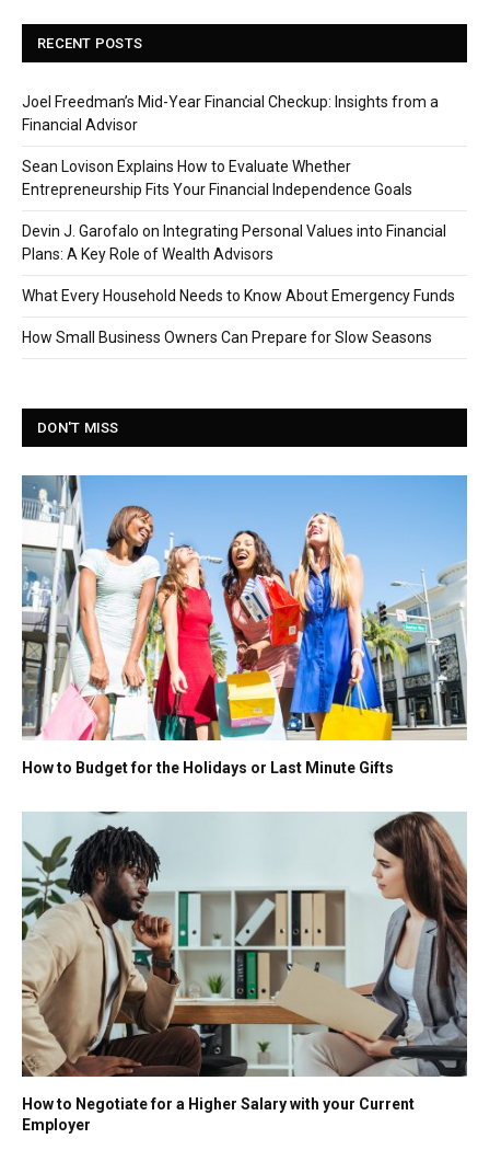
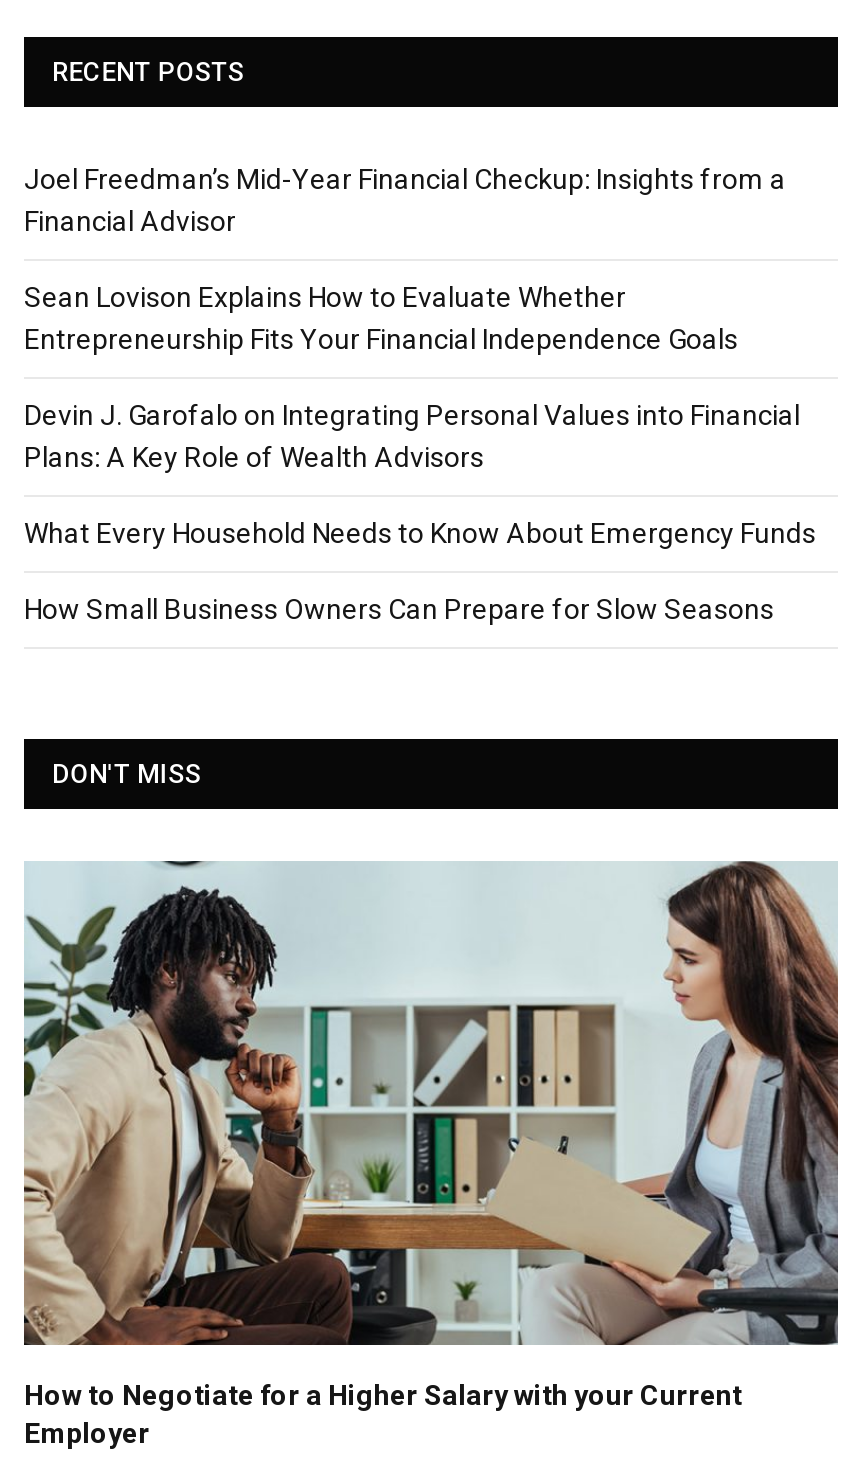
- [image]
- How to Budget for the Holidays or Last Minute Gifts
